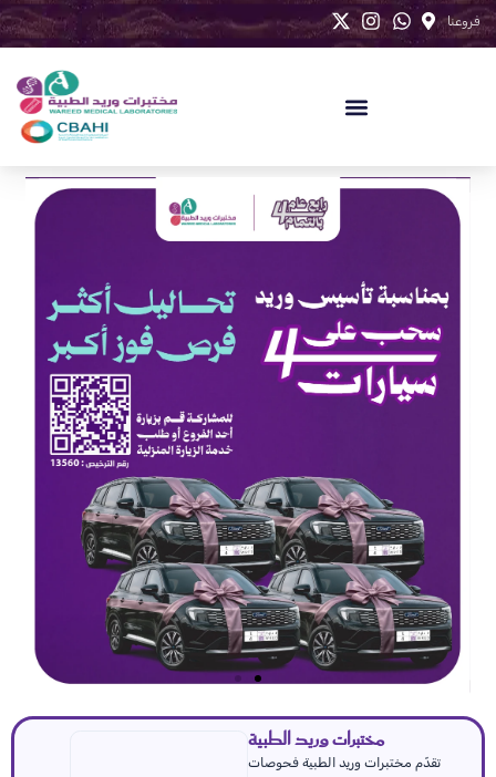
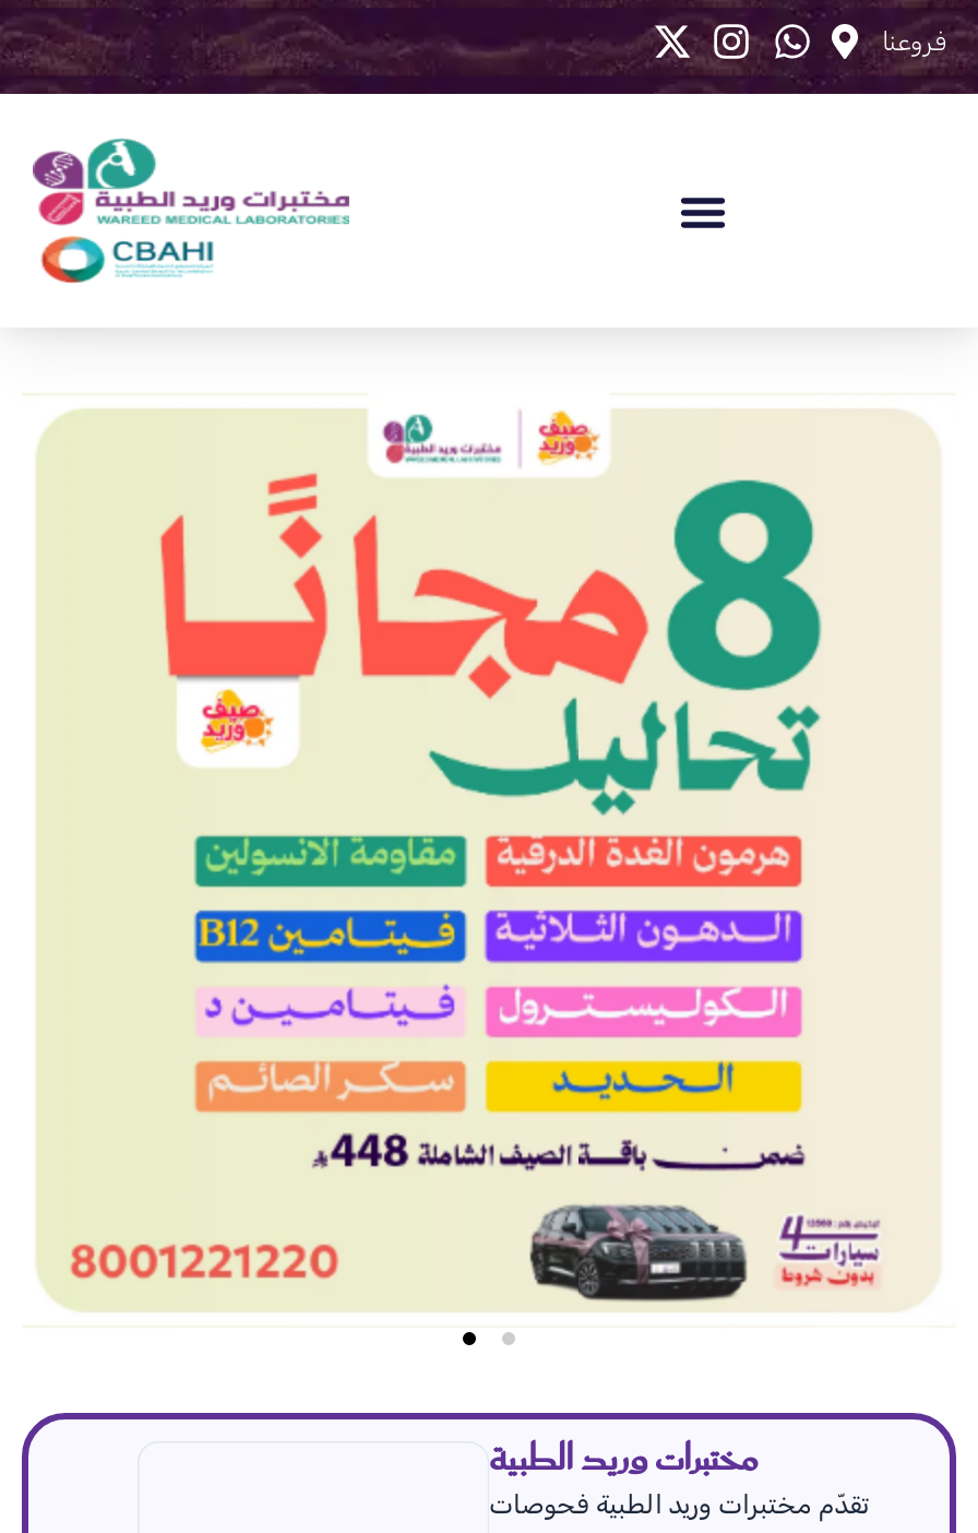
- [image]
+ [image]
